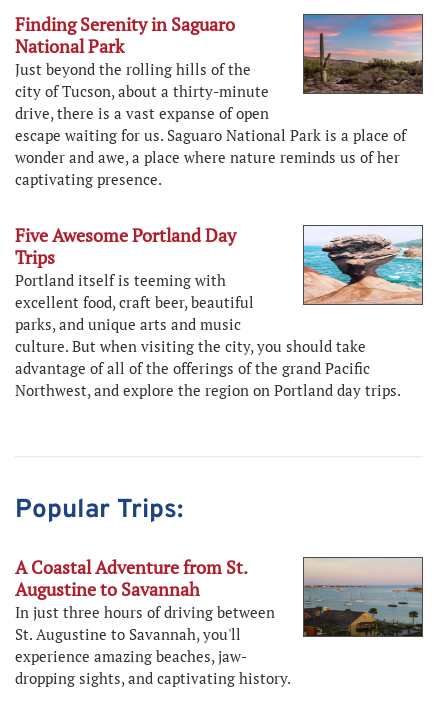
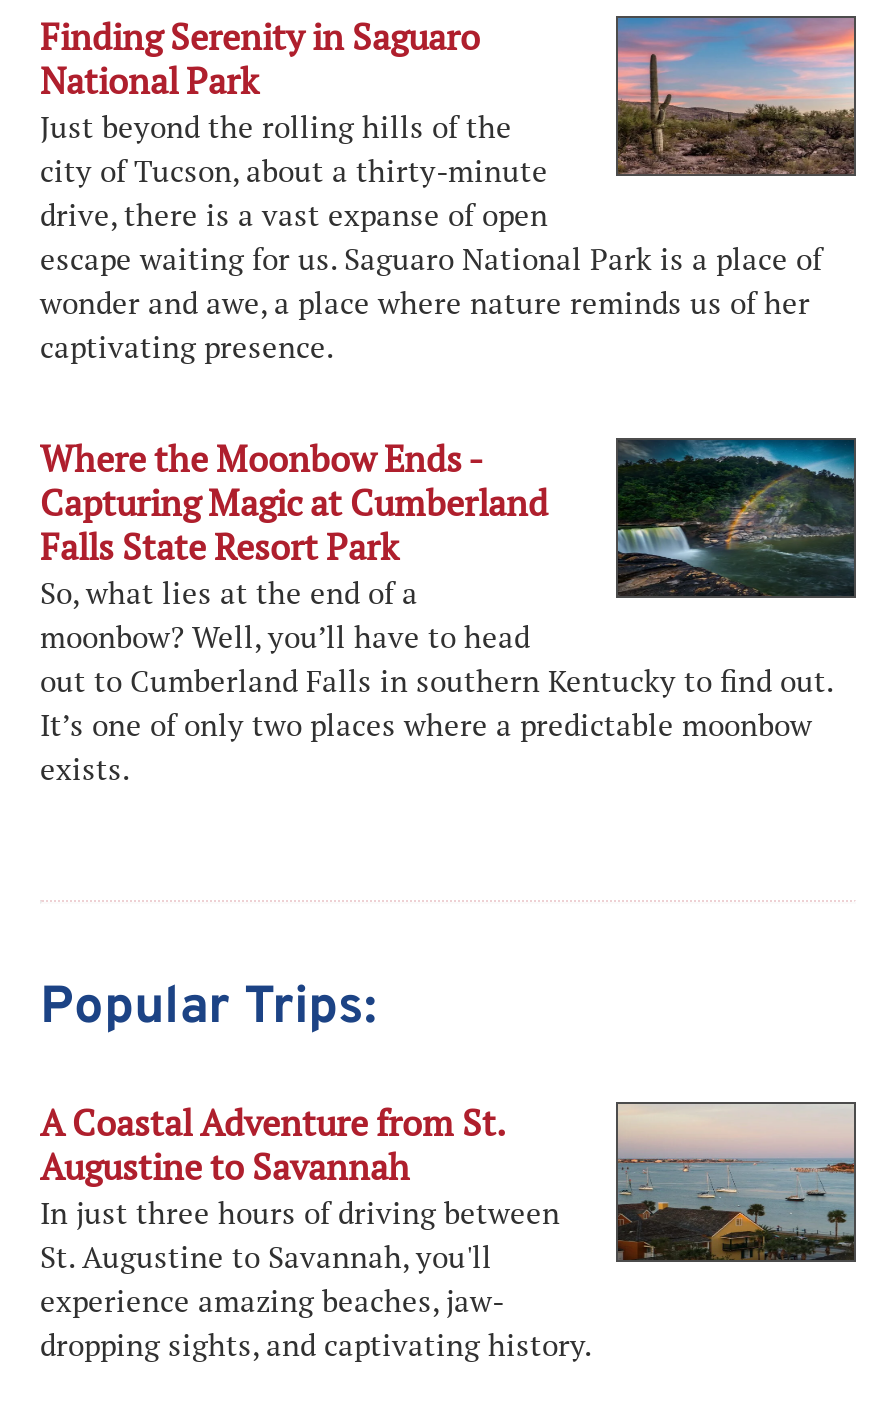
- [image]
- Five Awesome Portland Day
- Trips
- Portland itself is teeming with
- excellent food, craft beer, beautiful
- parks, and unique arts and music
- culture. But when visiting the city, you should take
- advantage of all of the offerings of the grand Pacific
- Northwest, and explore the region on Portland day trips.
+ [image]
+ Where the Moonbow Ends -
+ Capturing Magic at Cumberland
+ Falls State Resort Park
+ So, what lies at the end of a
+ moonbow? Well, you’ll have to head
+ out to Cumberland Falls in southern Kentucky to find out.
+ It’s one of only two places where a predictable moonbow
+ exists.
